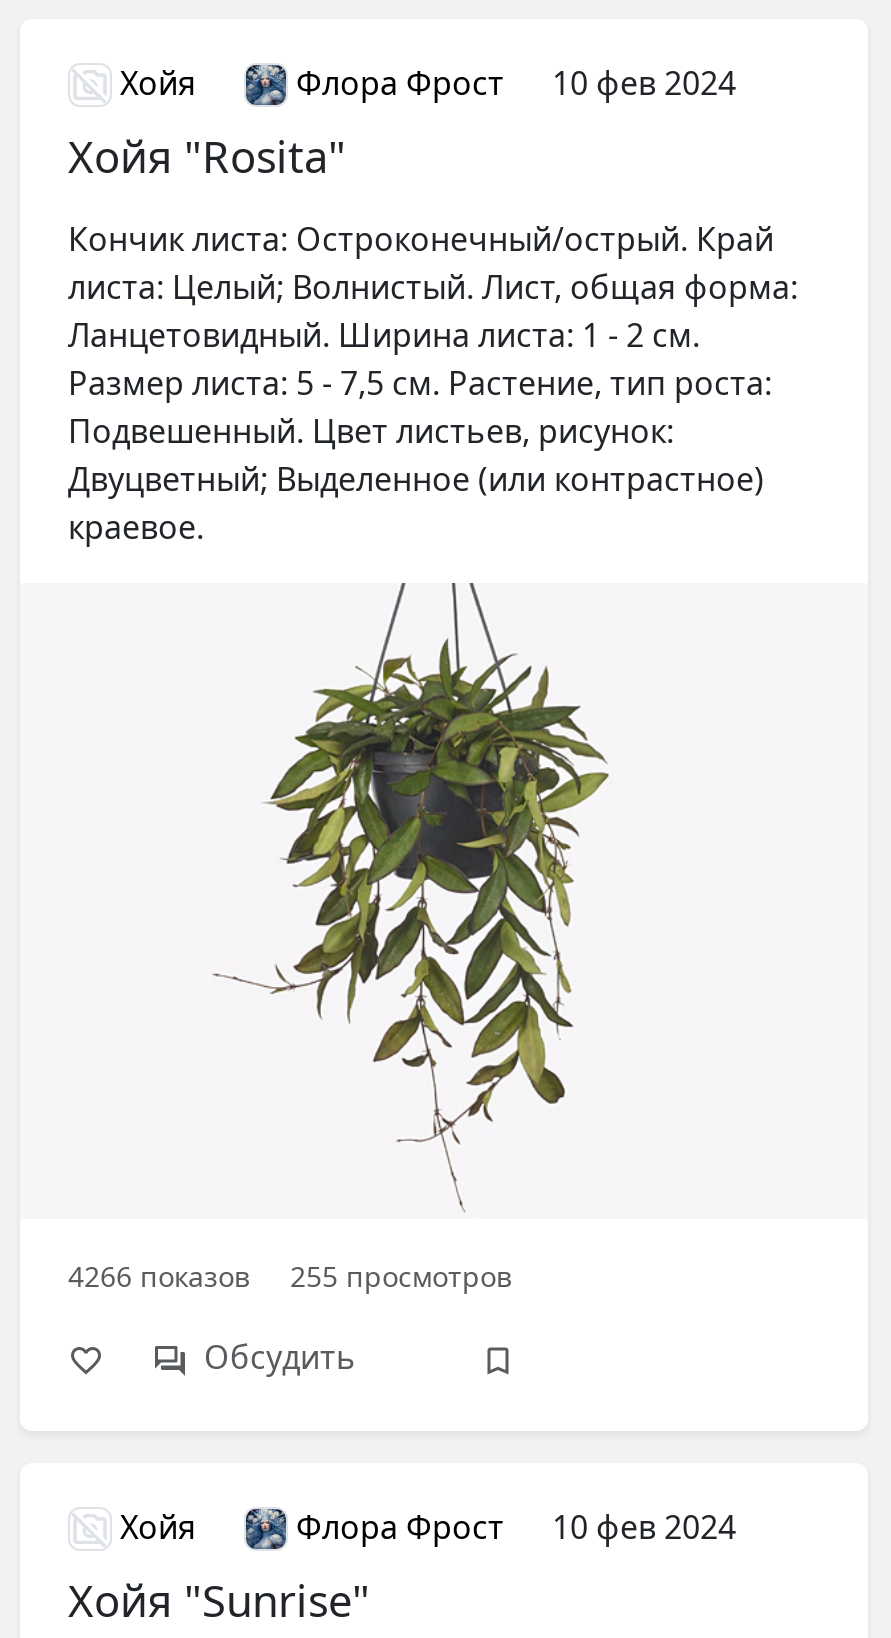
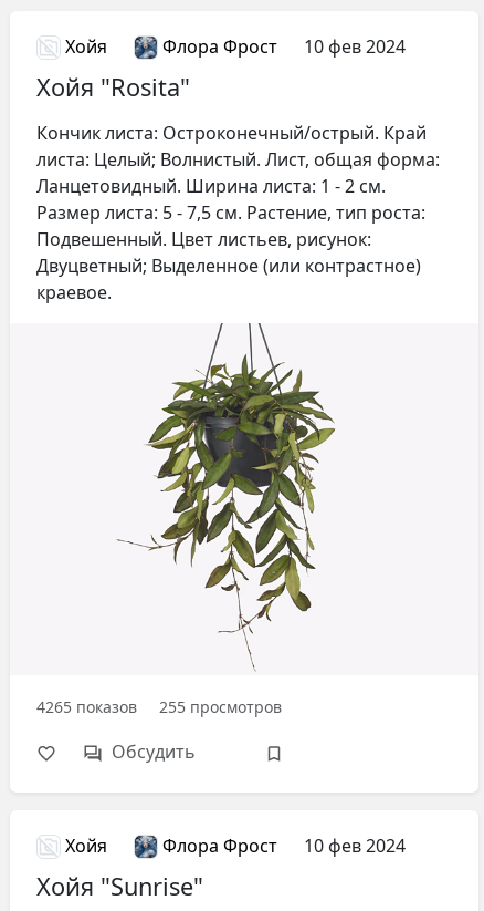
- 4266 показов 255 просмотров
+ 4265 показов 255 просмотров
